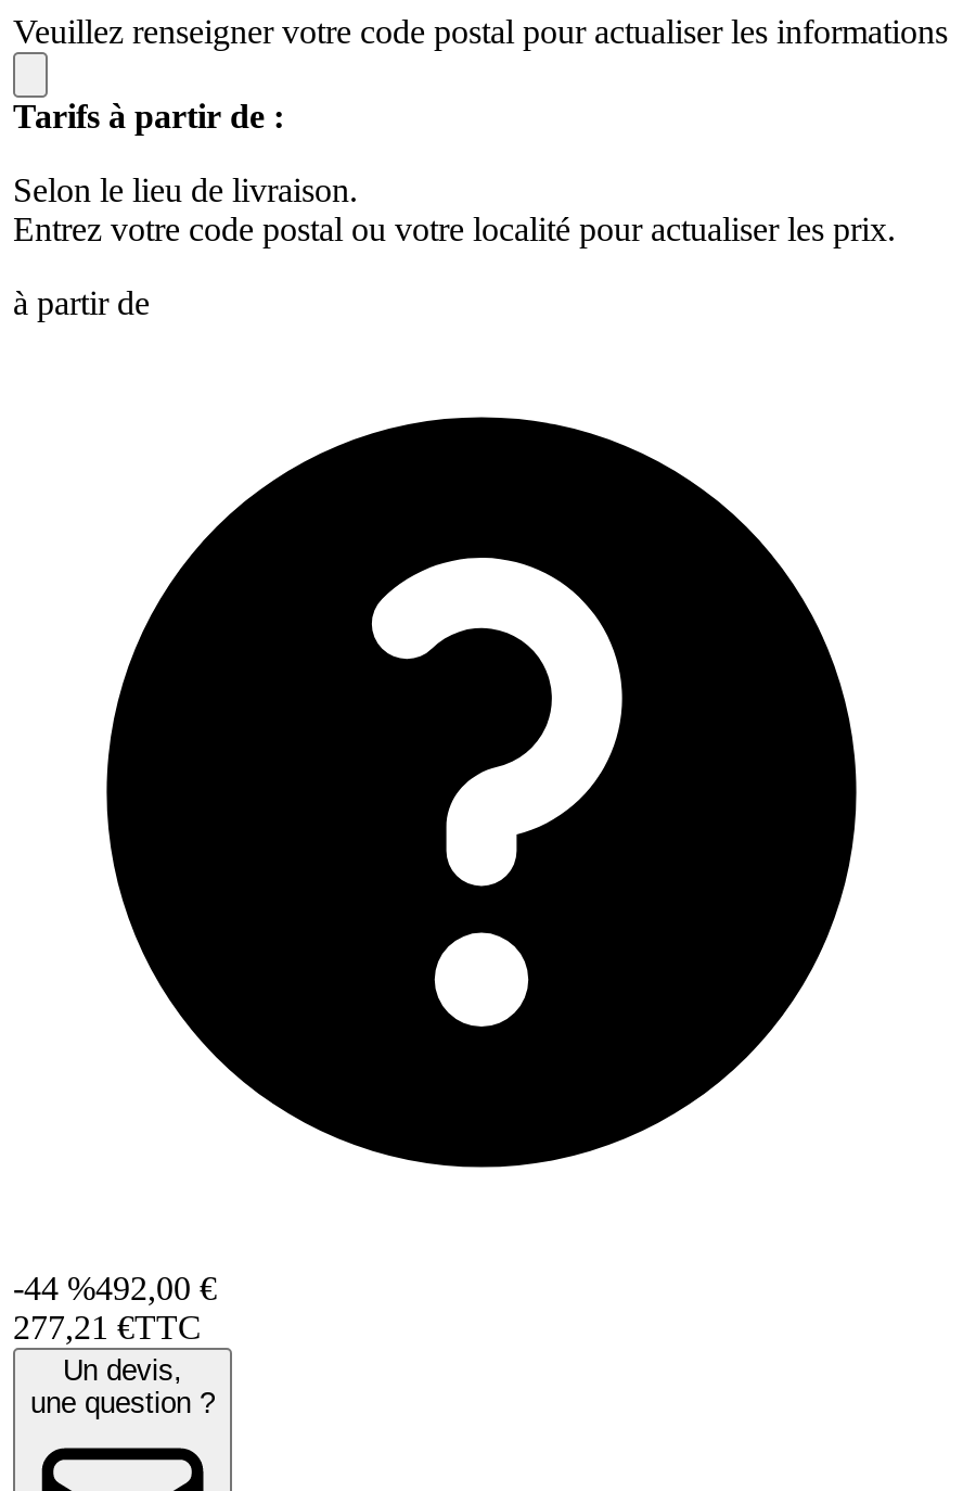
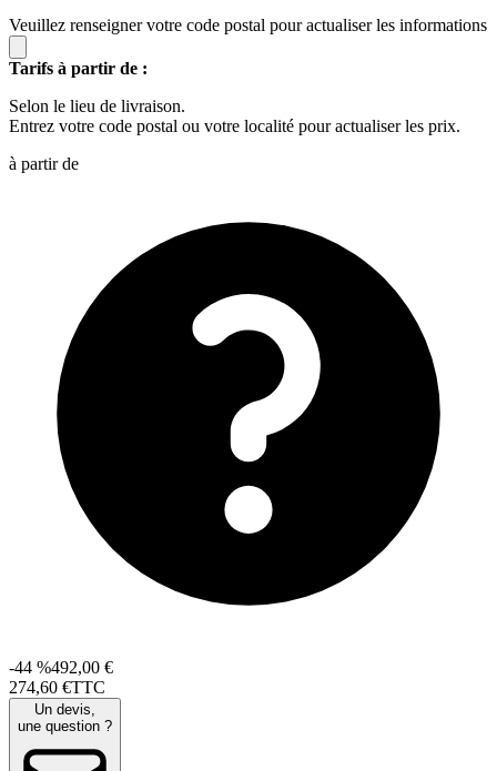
- 277,21 €TTC
+ 274,60 €TTC
